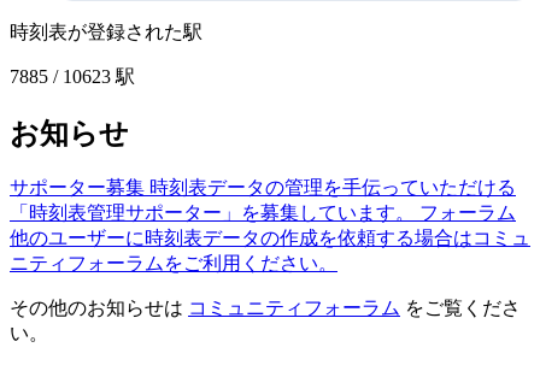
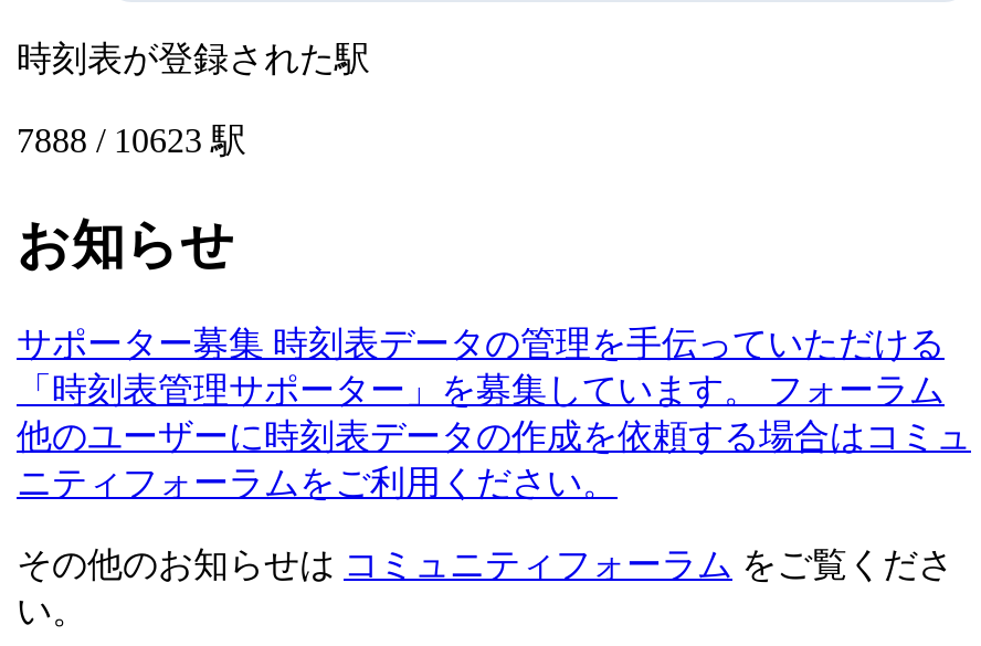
- 7885 / 10623 駅
+ 7888 / 10623 駅
